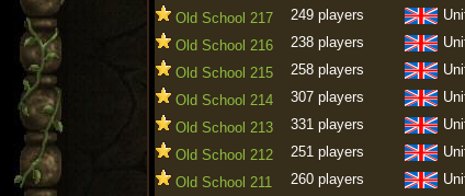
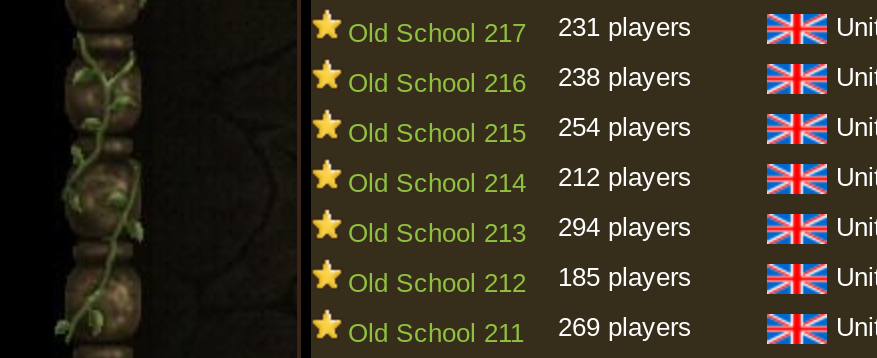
- Old School 217 249 players
+ Old School 217 231 players

- Old School 215 258 players
+ Old School 215 254 players

- Old School 214 307 players
+ Old School 214 212 players

- Old School 213 331 players
+ Old School 213 294 players

- Old School 212 251 players
+ Old School 212 185 players

- Old School 211 260 players
+ Old School 211 269 players
